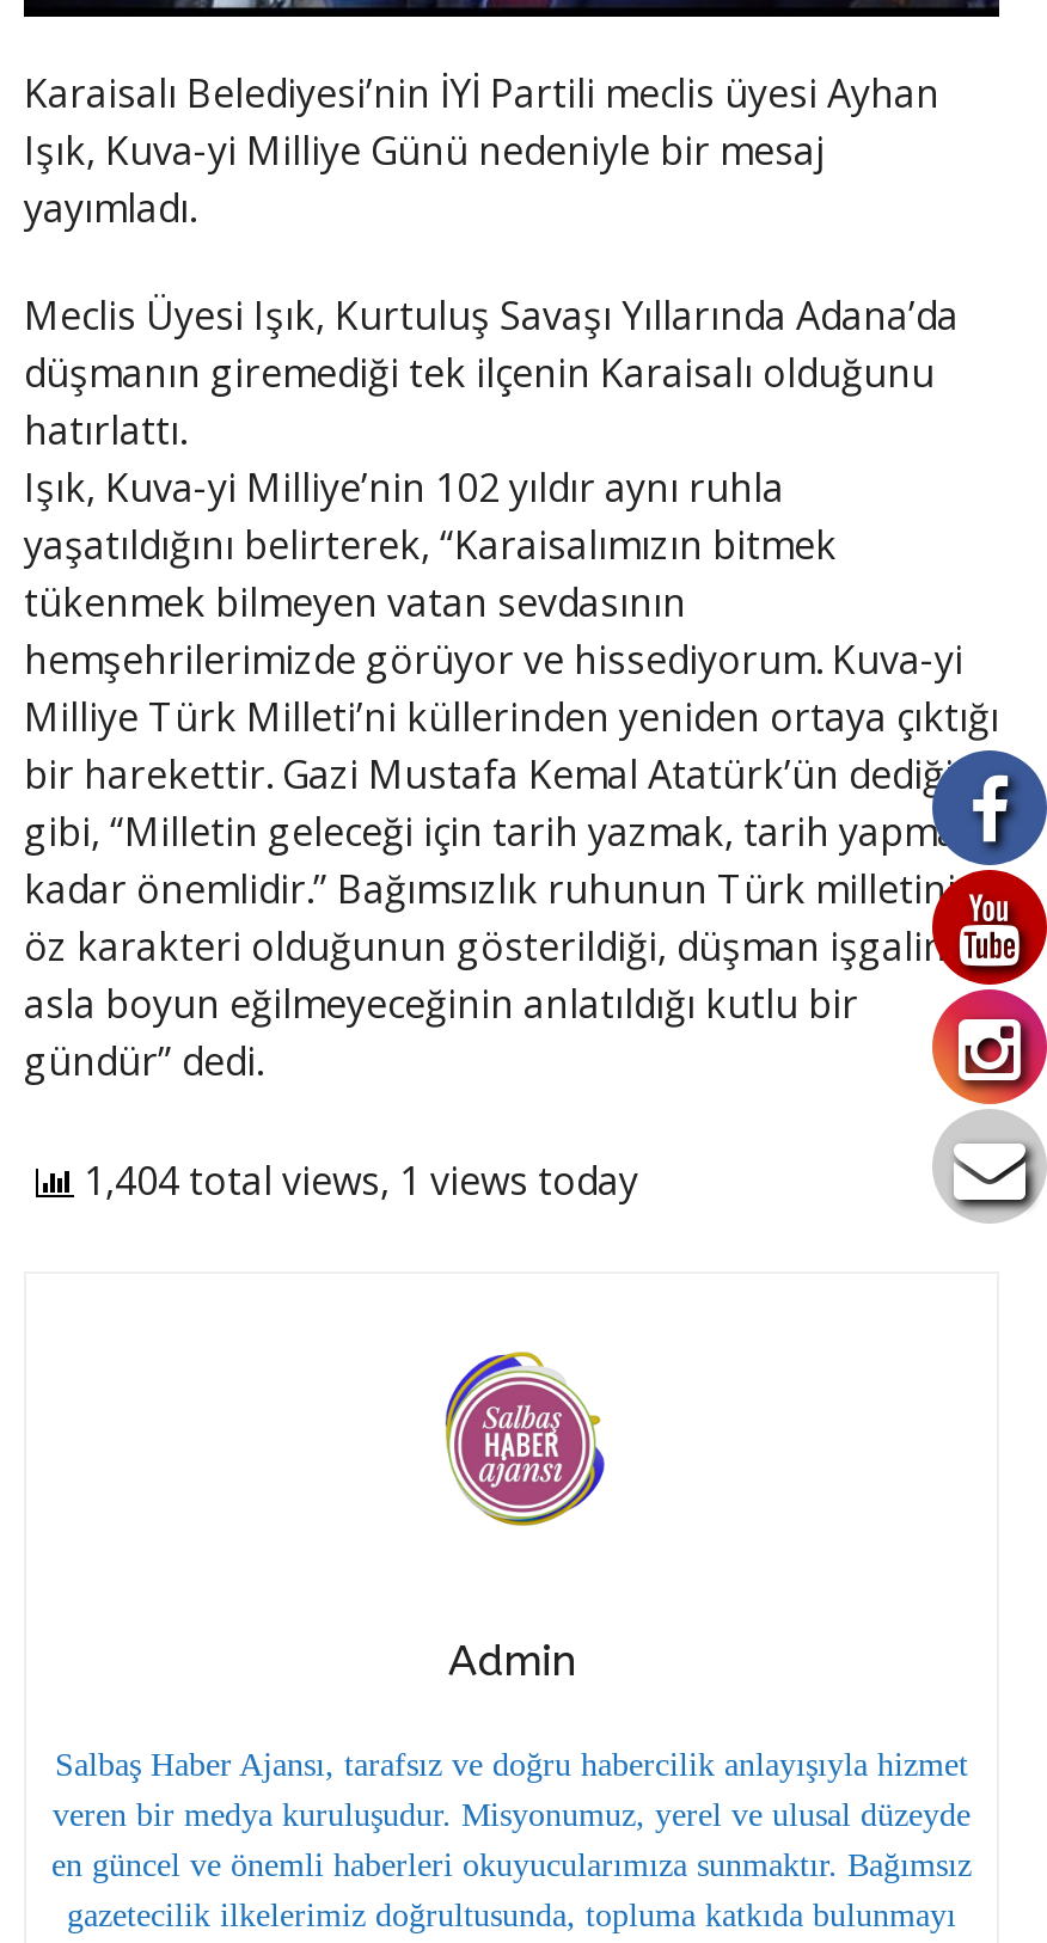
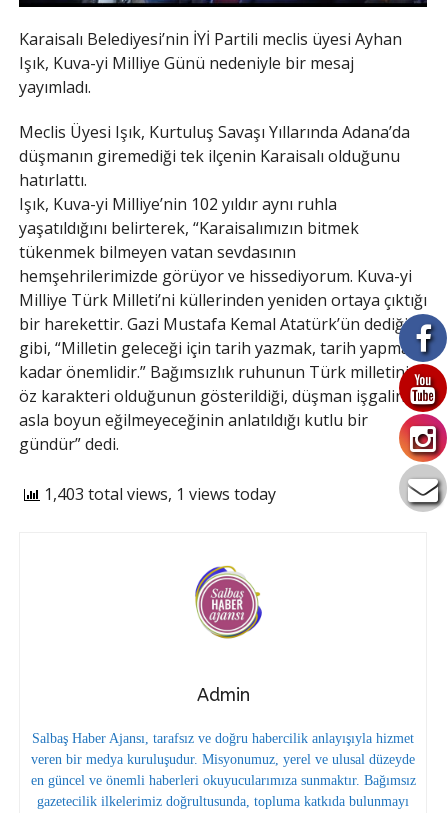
- 1,404 total views, 1 views today
+ 1,403 total views, 1 views today
